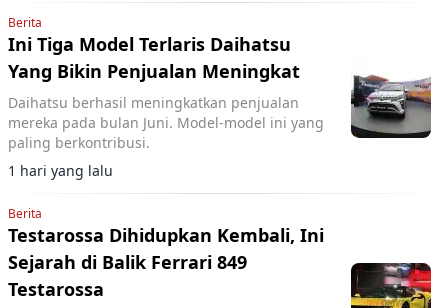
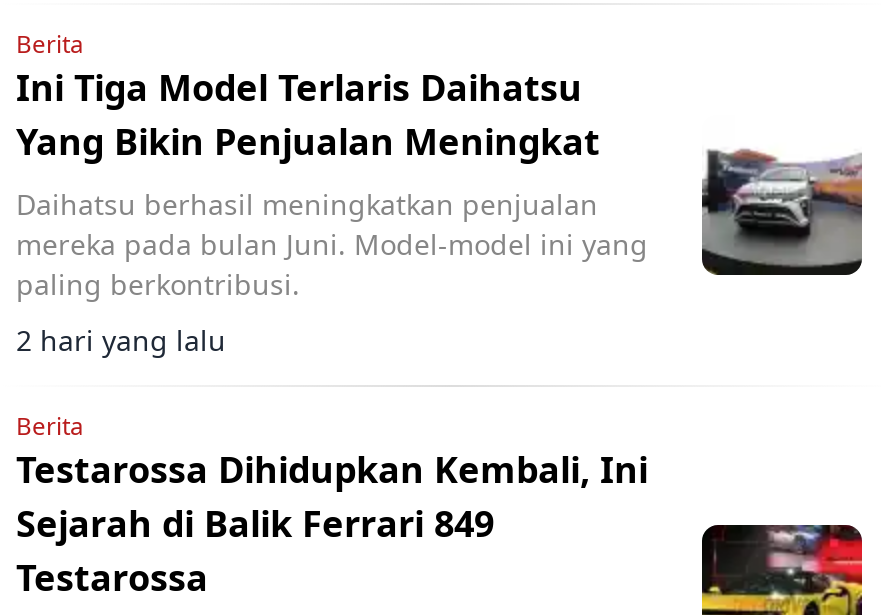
- 1 hari yang lalu
+ 2 hari yang lalu
